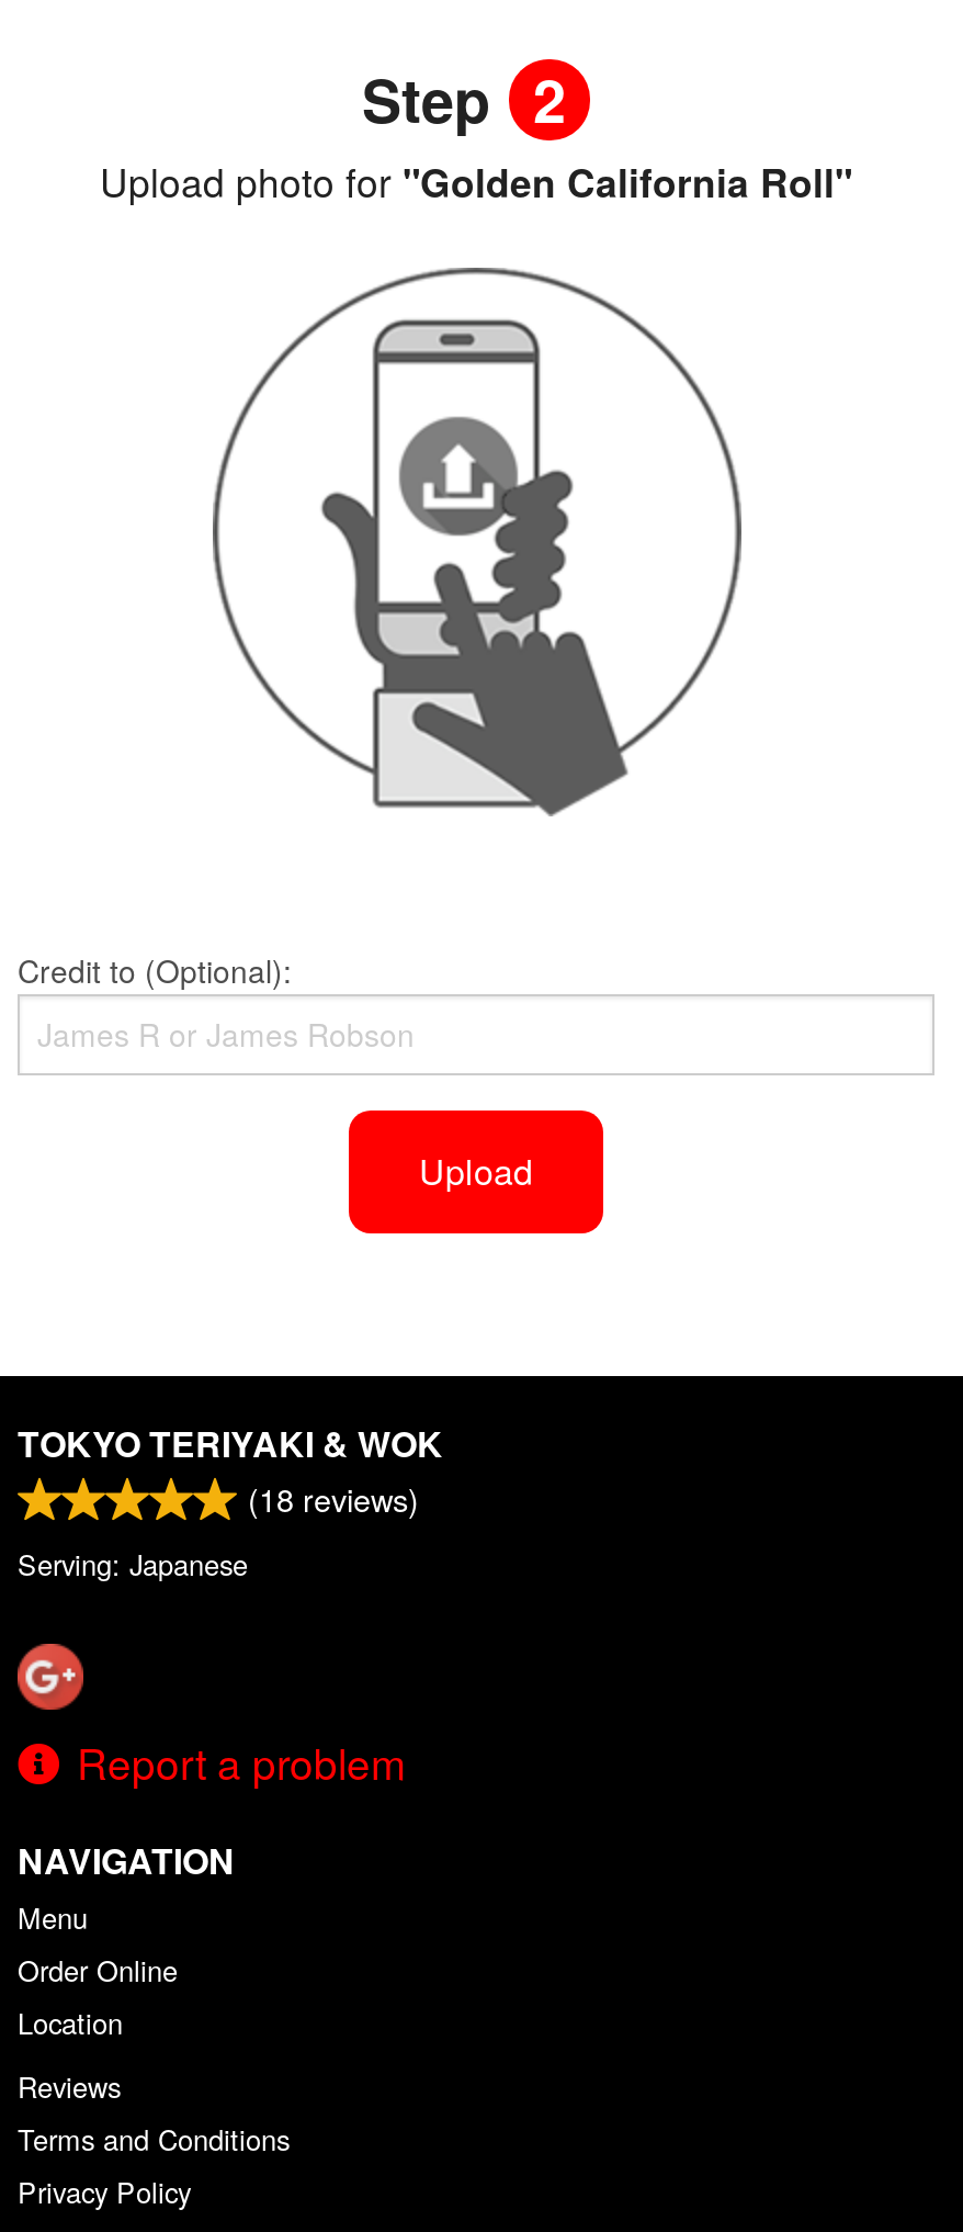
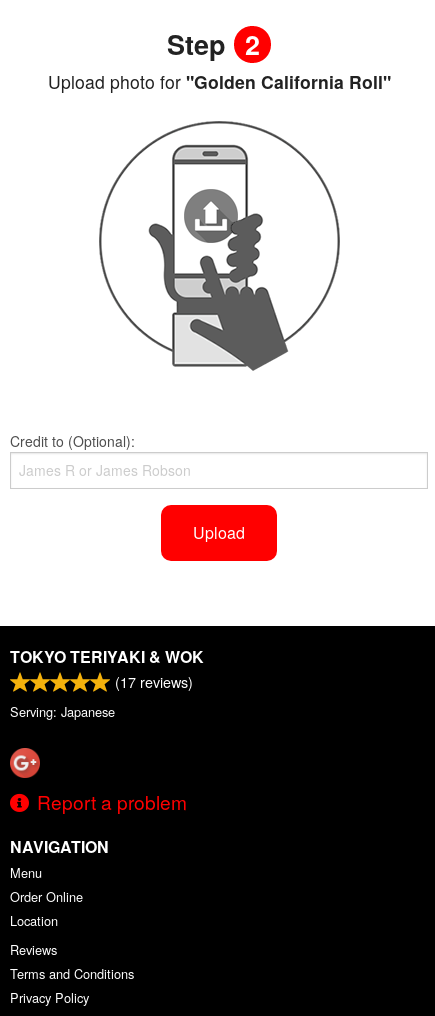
- (18 reviews)
+ (17 reviews)
